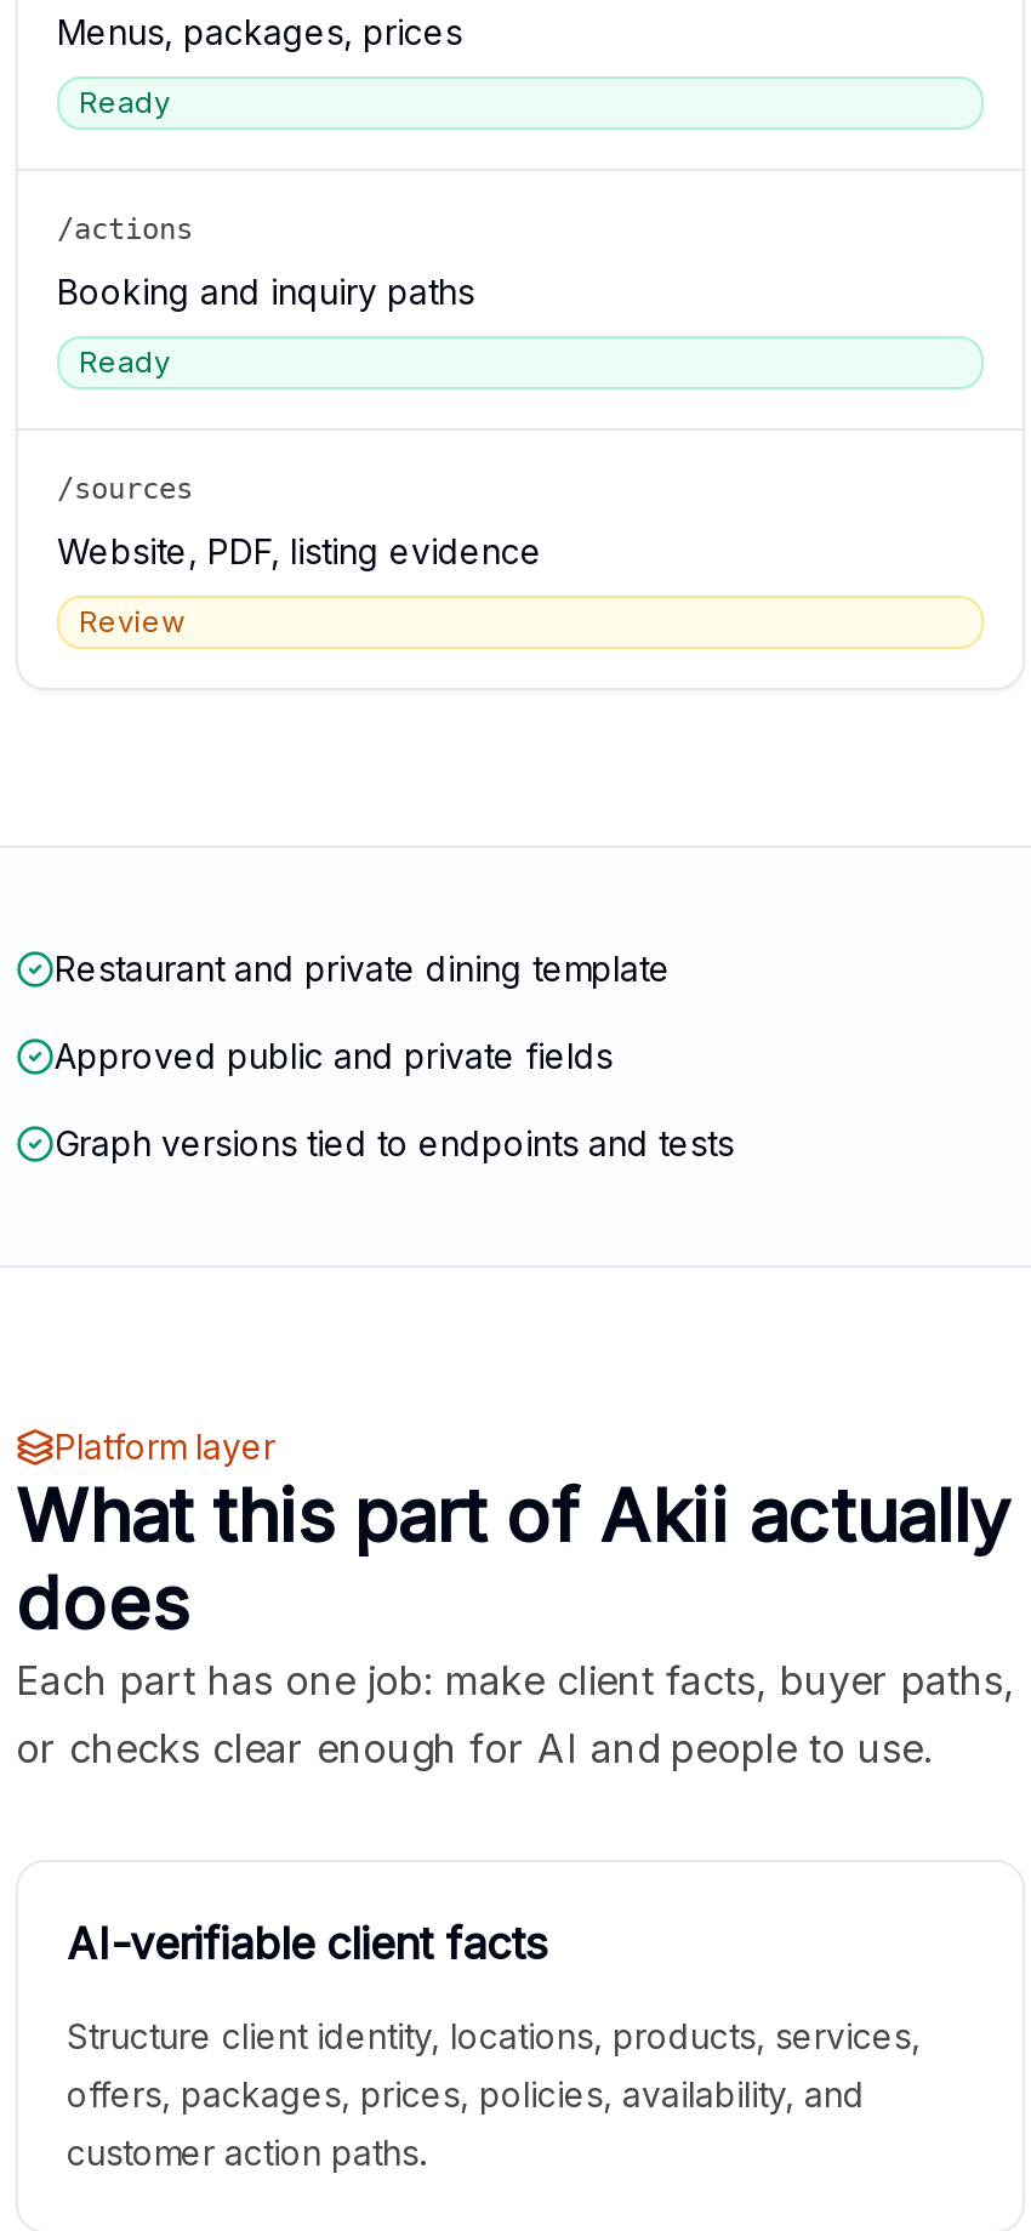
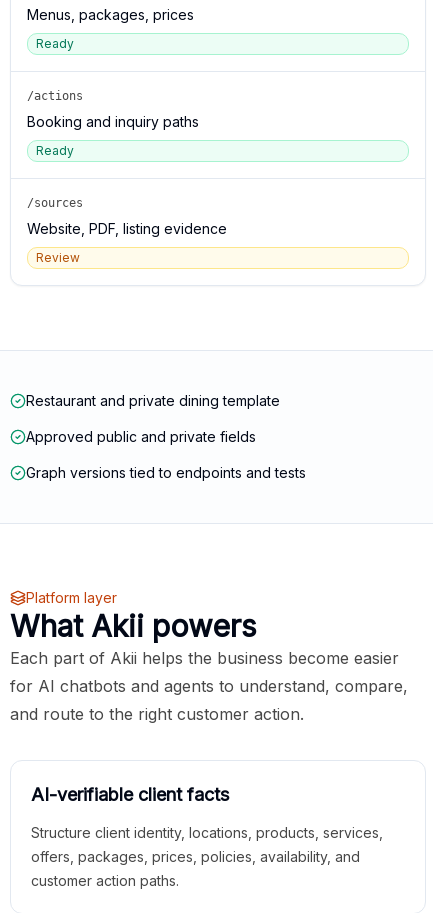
- What this part of Akii actually
- does
- Each part has one job: make client facts, buyer paths,
- or checks clear enough for AI and people to use.
+ What Akii powers
+ Each part of Akii helps the business become easier
+ for AI chatbots and agents to understand, compare,
+ and route to the right customer action.
